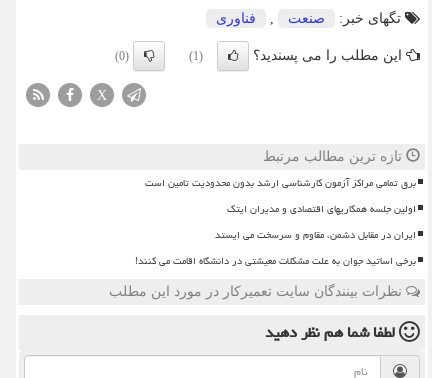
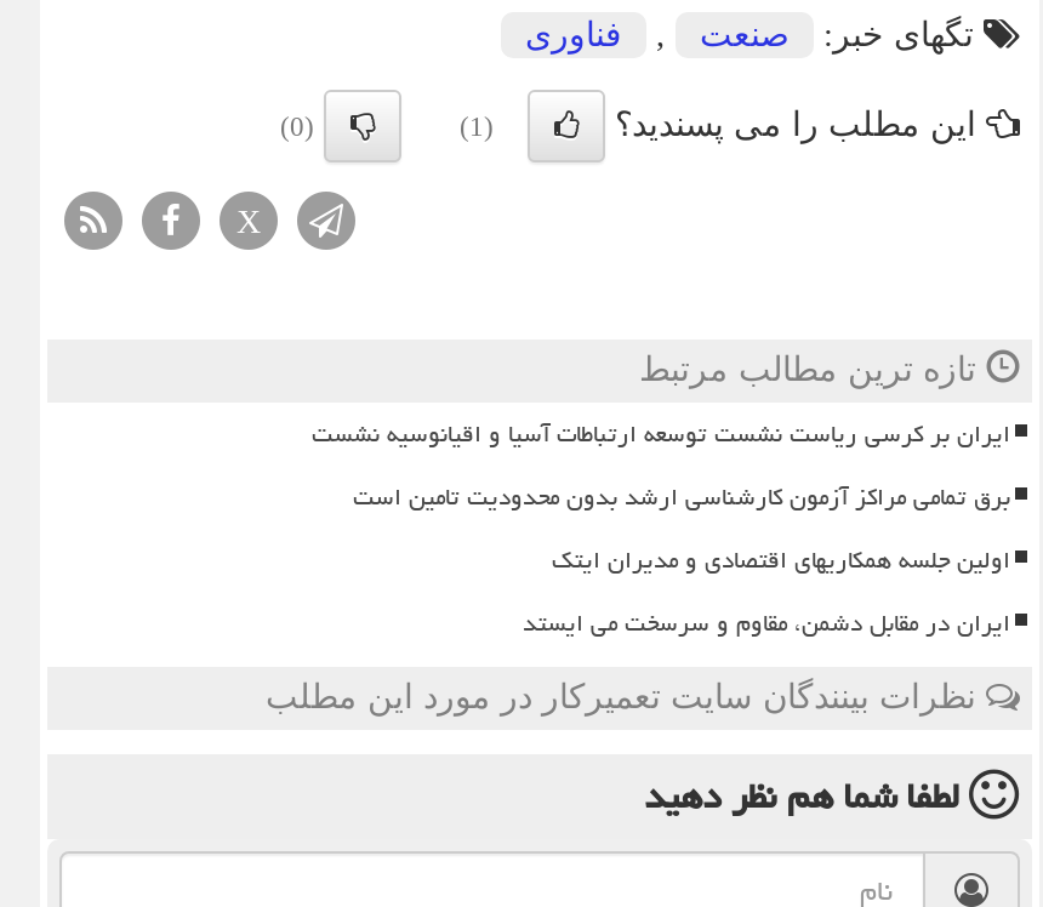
+ ایران بر کرسی ریاست نشست توسعه ارتباطات آسیا و اقیانوسیه نشست

moved down: برق تمامی مراکز آزمون کارشناسی ارشد بدون محدودیت تامین است | اولین جلسه همکاریهای اقتصادی و مدیران ایتک | ایران در مقابل دشمن، مقاوم و سرسخت می ایستد

- برخی اساتید جوان به علت مشکلات معیشتی در دانشگاه اقامت می کنند!
